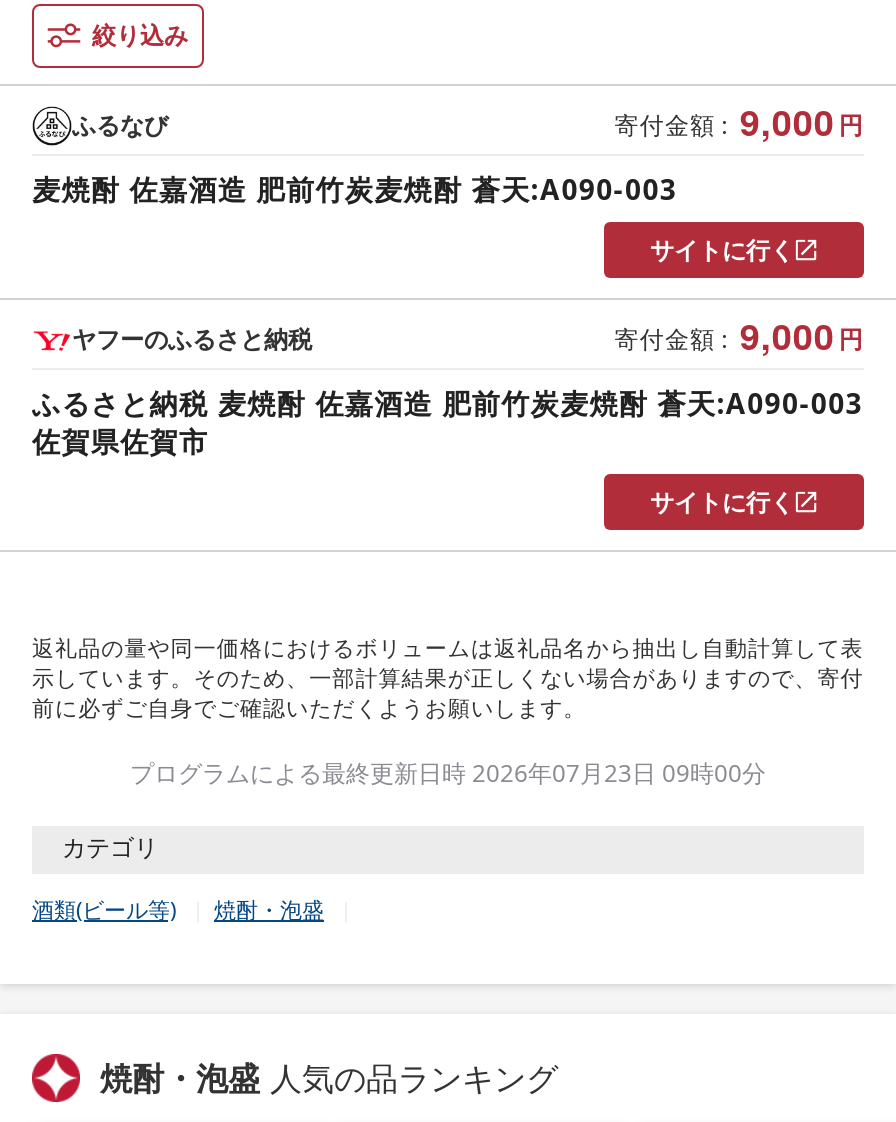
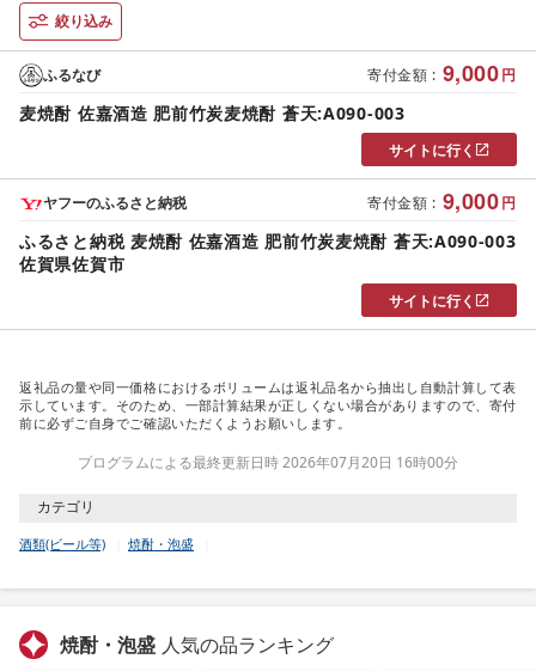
- プログラムによる最終更新日時 2026年07月23日 09時00分
+ プログラムによる最終更新日時 2026年07月20日 16時00分
